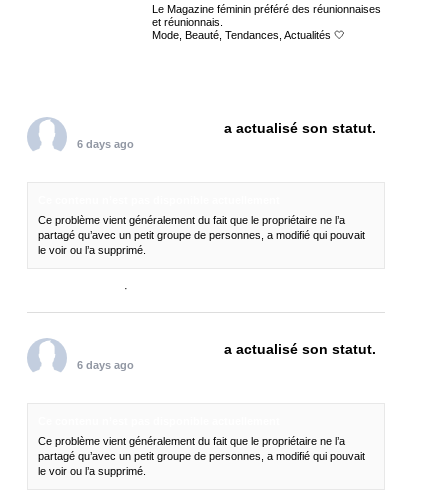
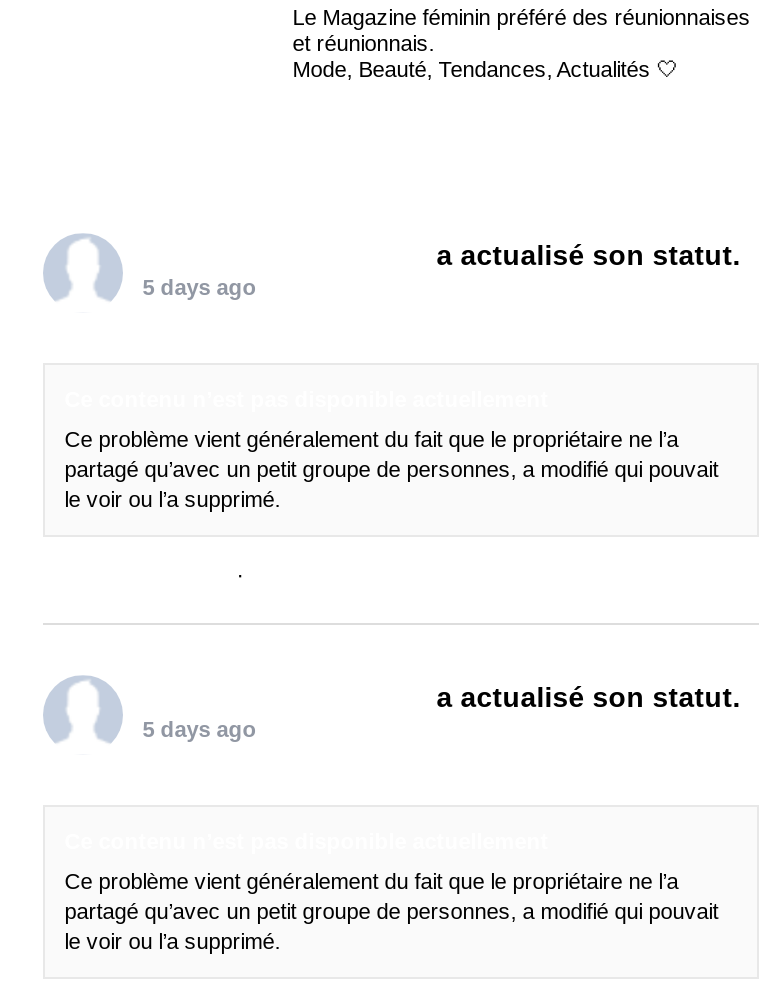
- 6 days ago
+ 5 days ago

- 6 days ago
+ 5 days ago
